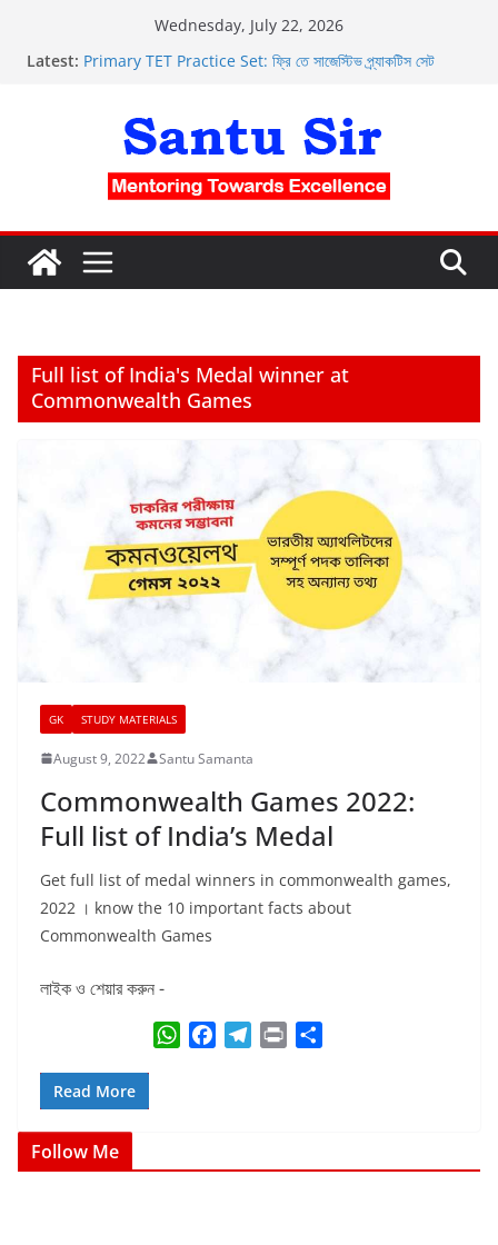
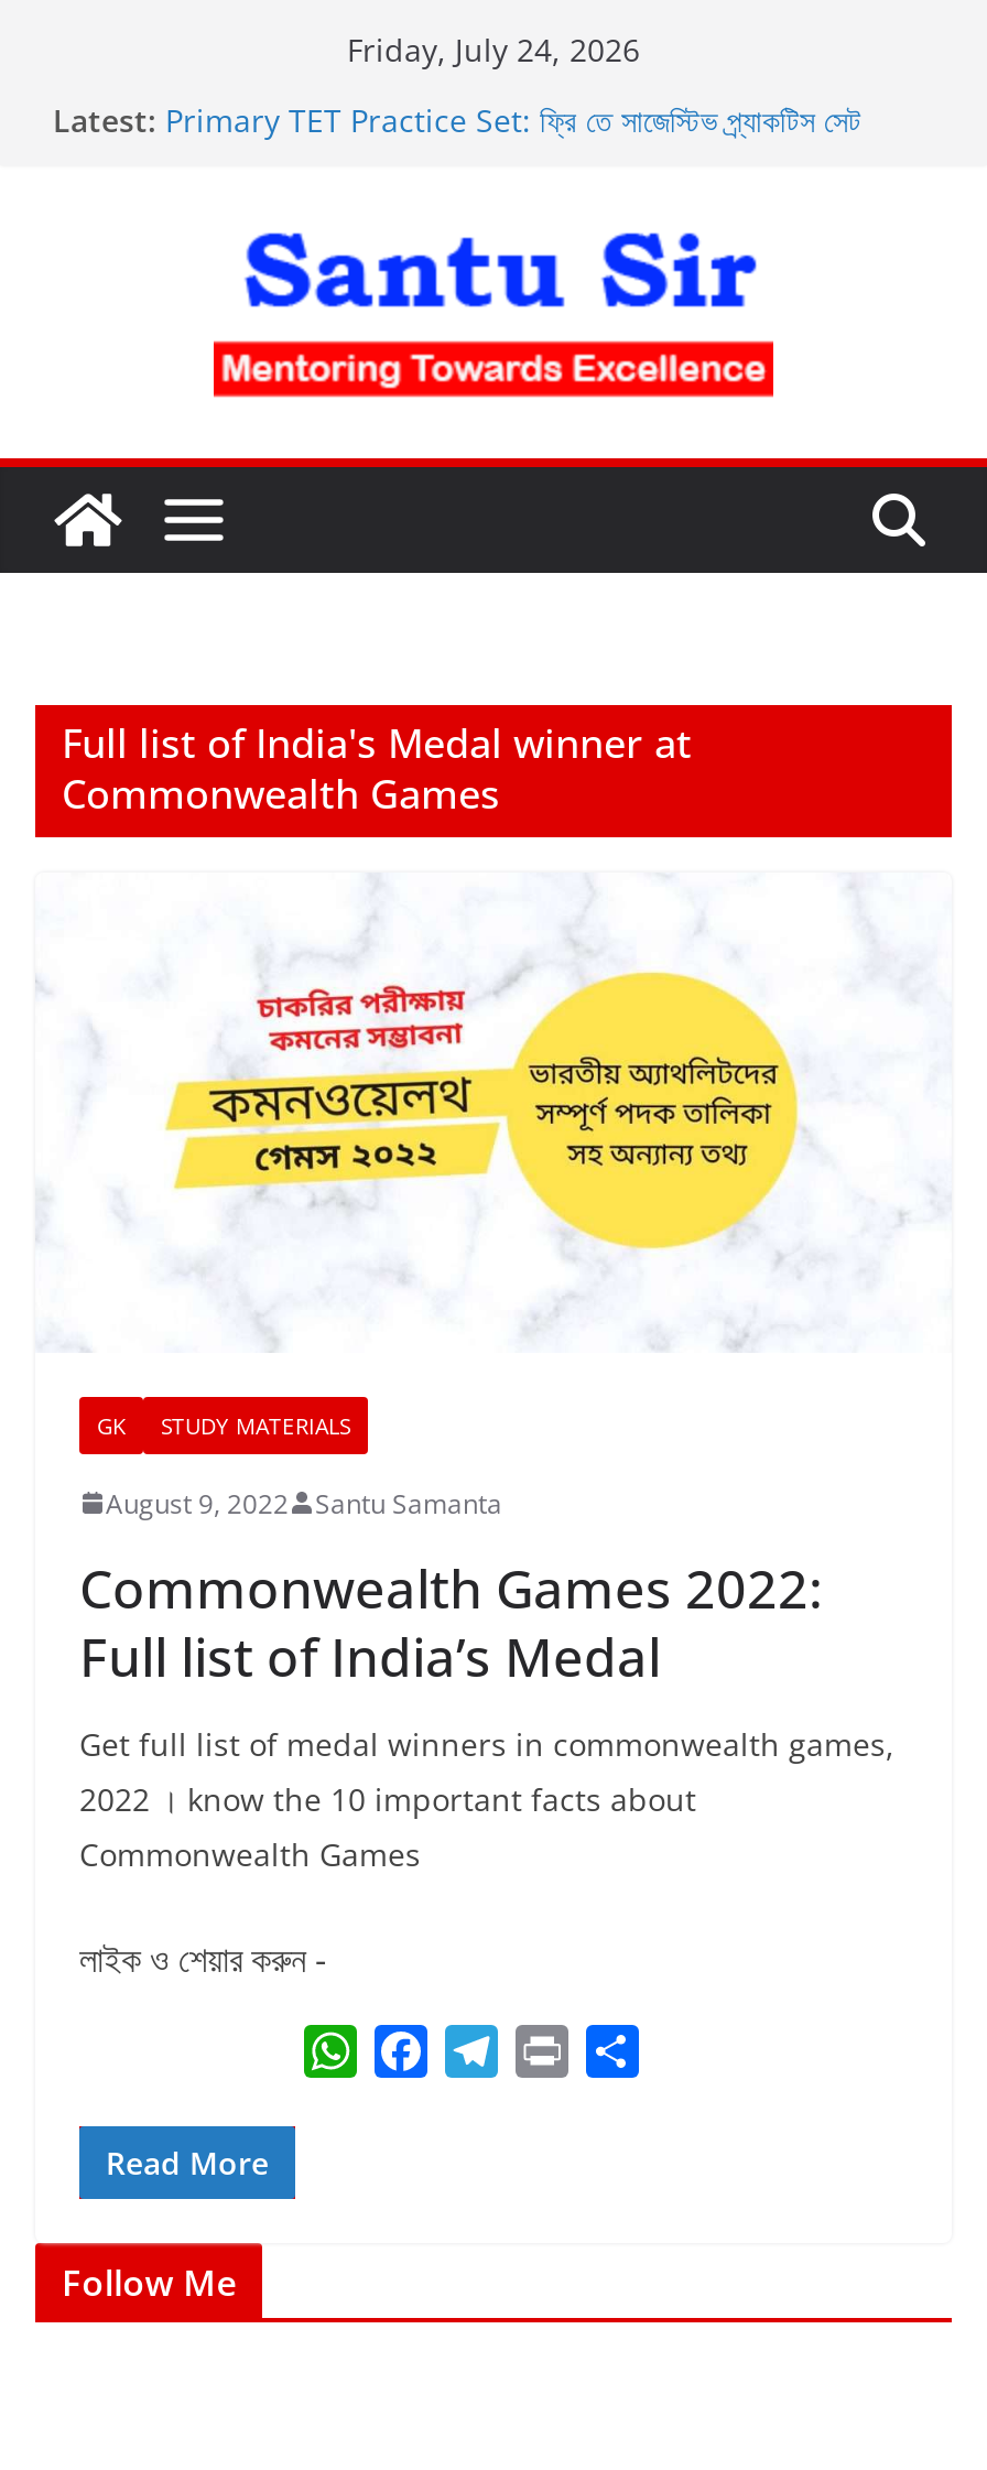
- Wednesday, July 22, 2026
+ Friday, July 24, 2026
